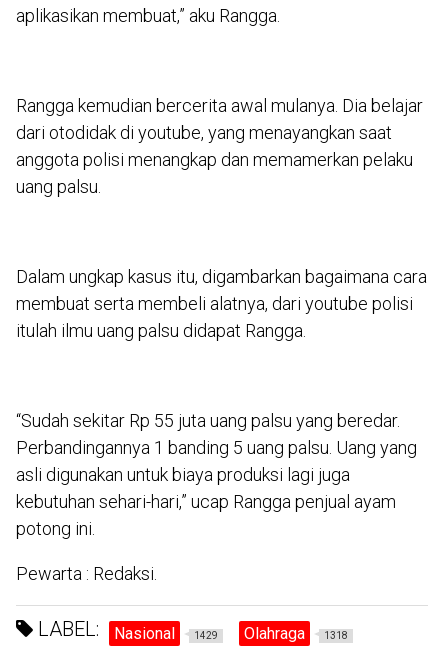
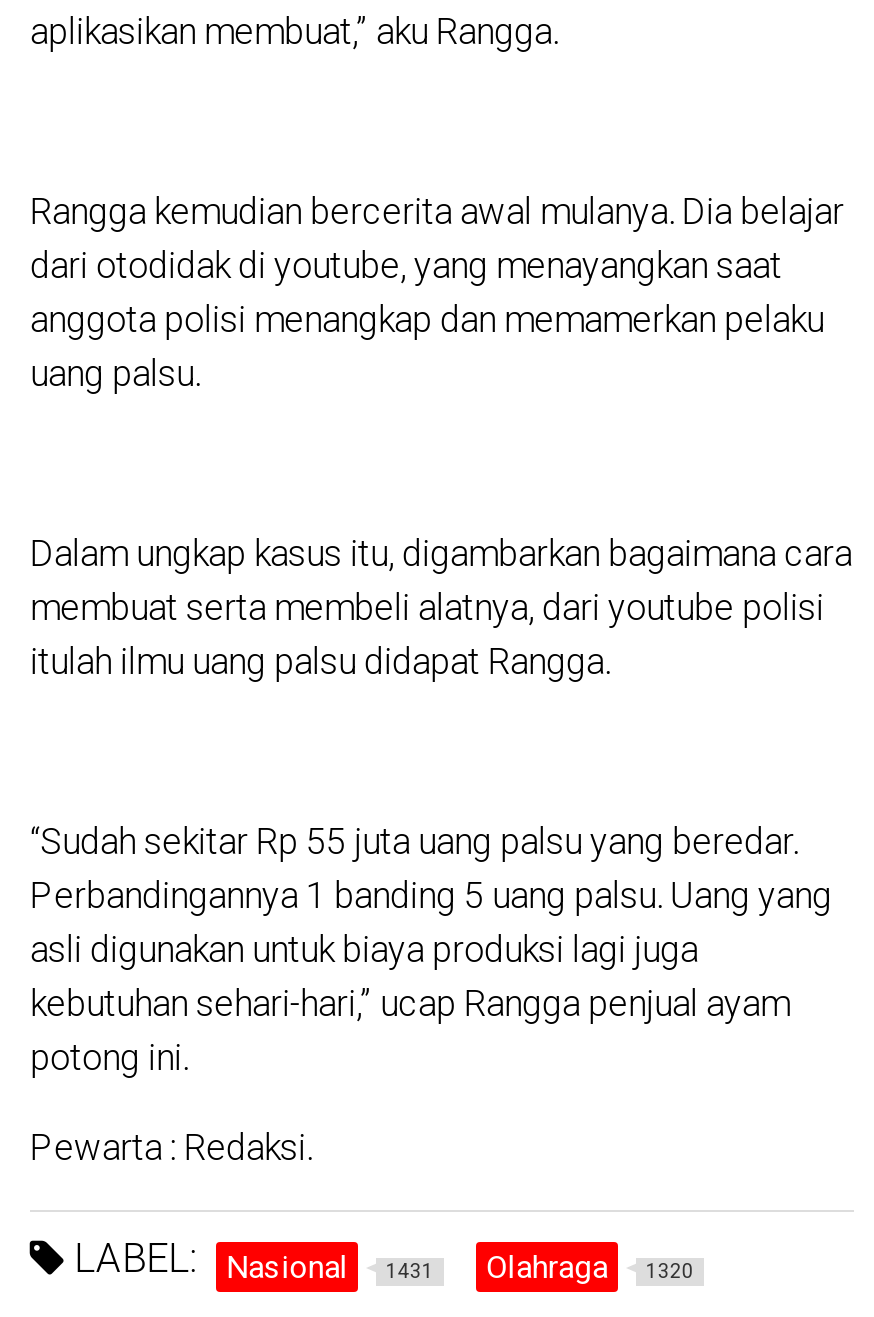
- LABEL: Nasional 1429
+ LABEL: Nasional 1431

- Olahraga 1318
+ Olahraga 1320
